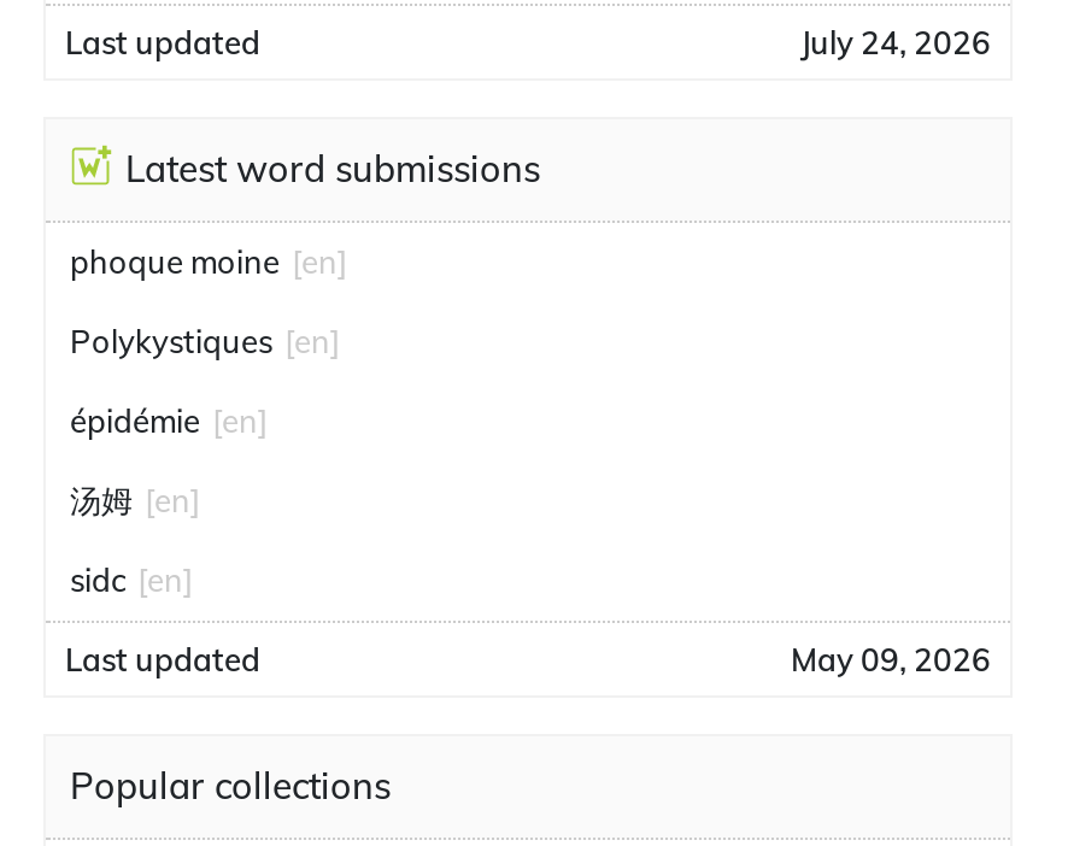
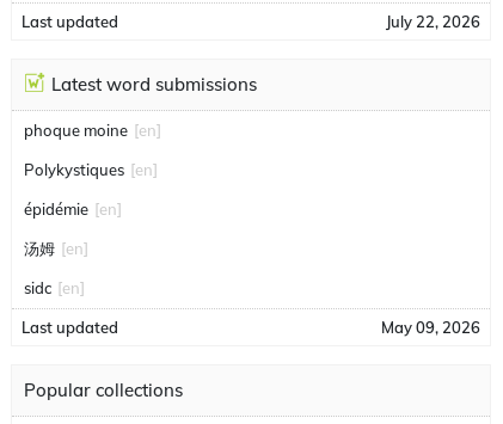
- July 24, 2026
+ July 22, 2026
